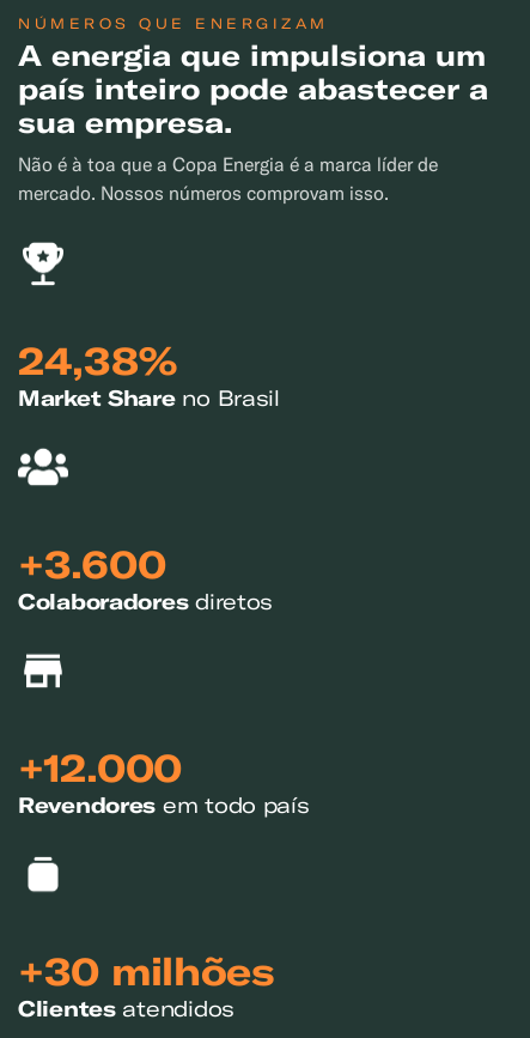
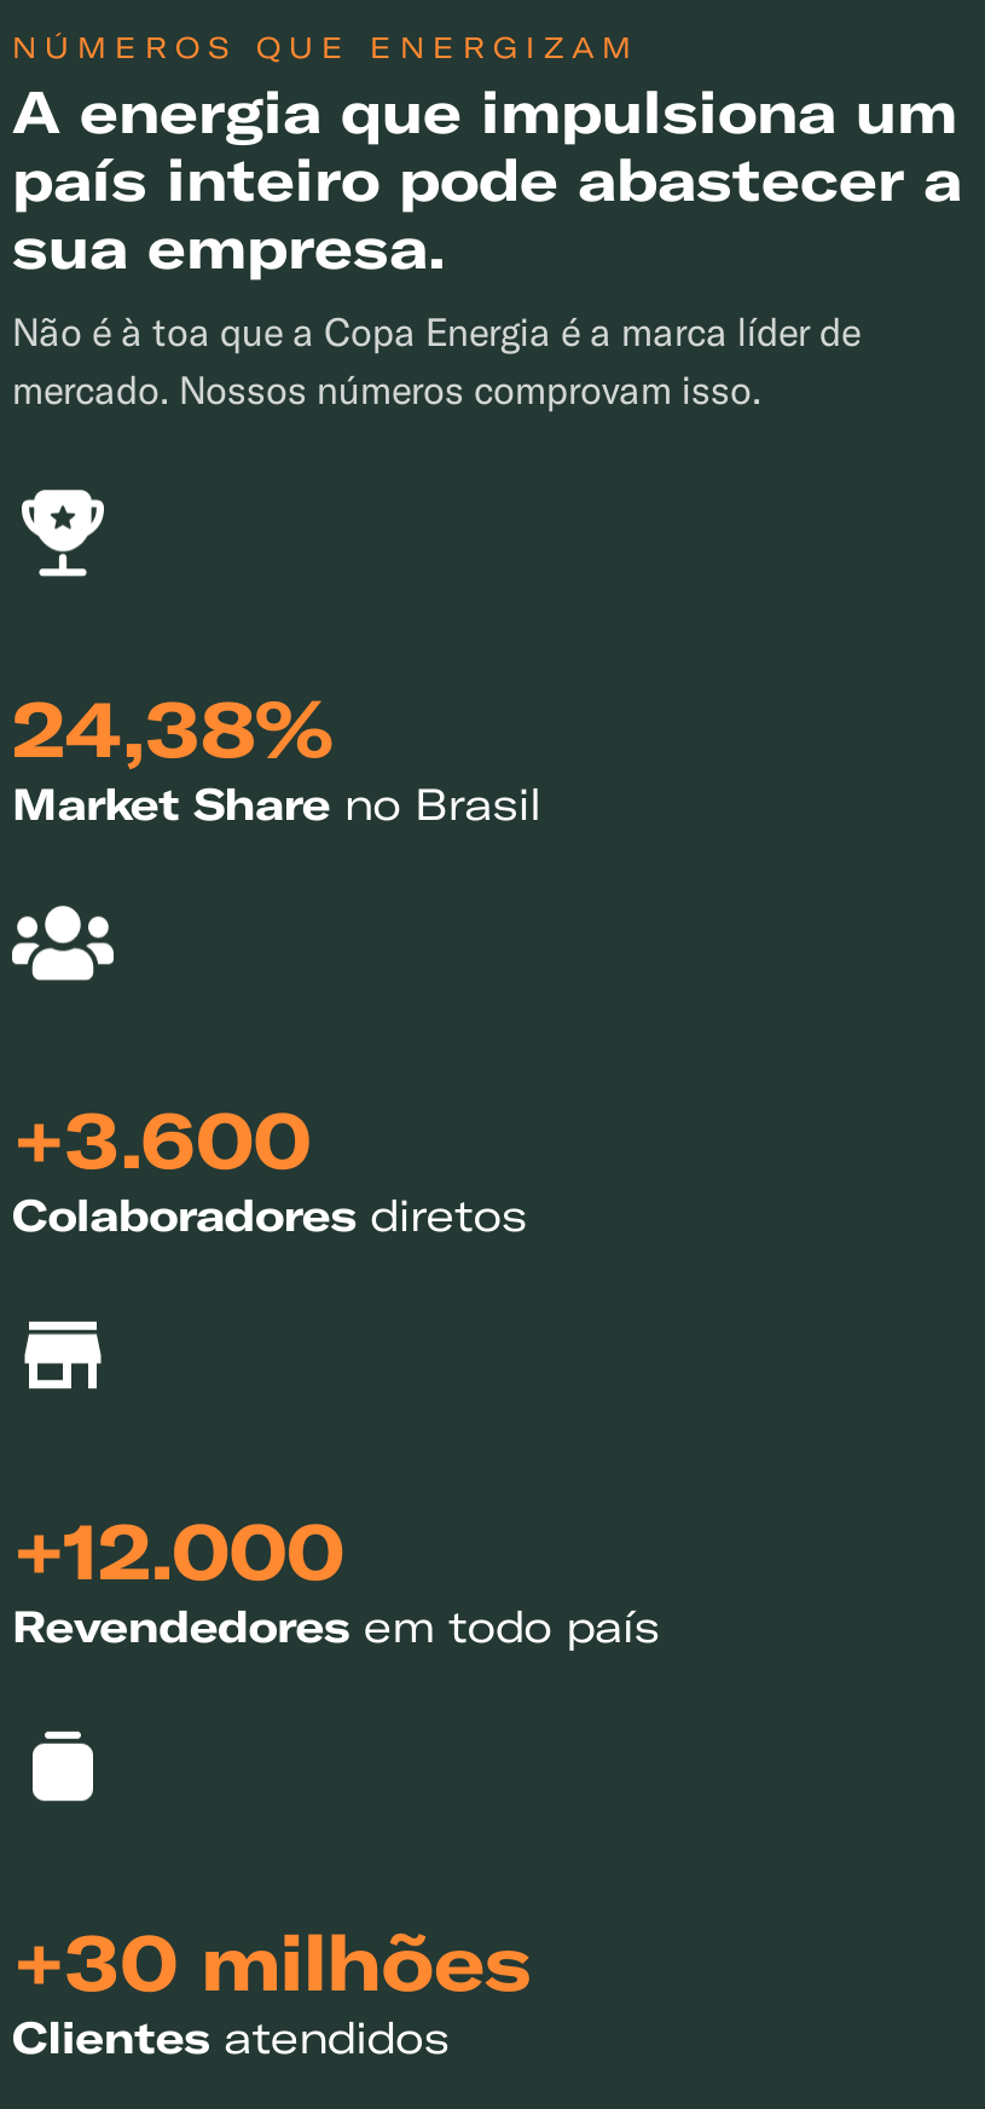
- Revendores em todo país
+ Revendedores em todo país
